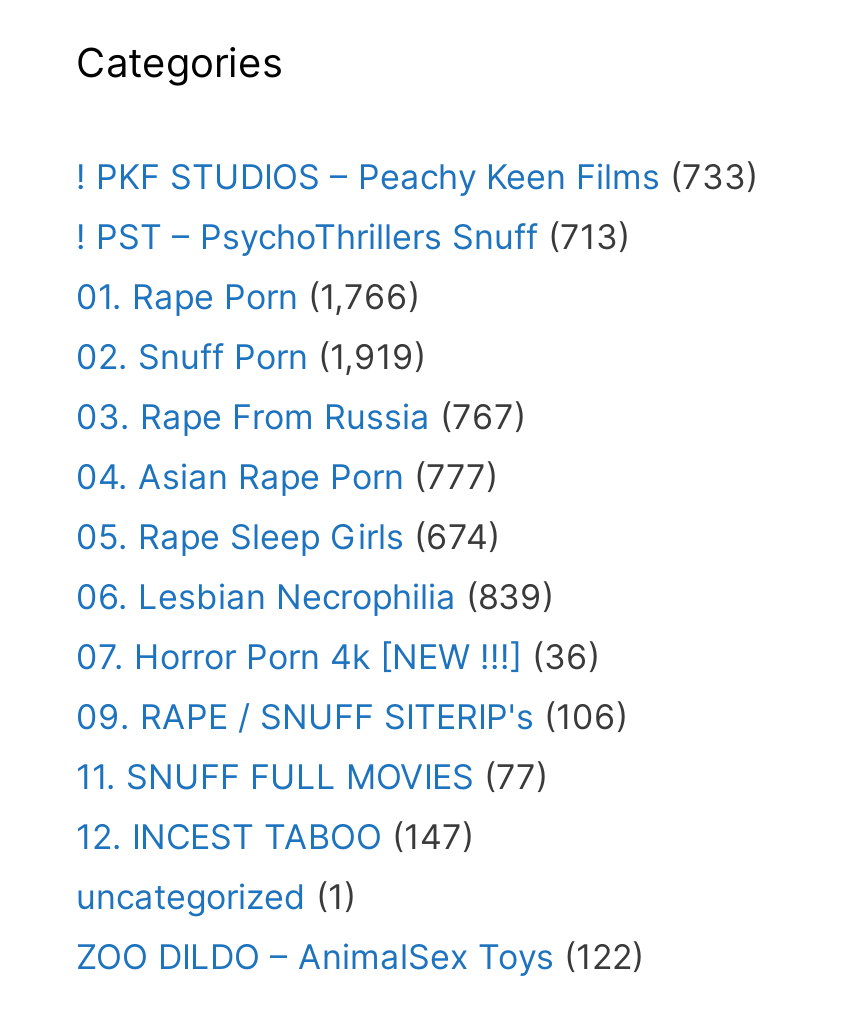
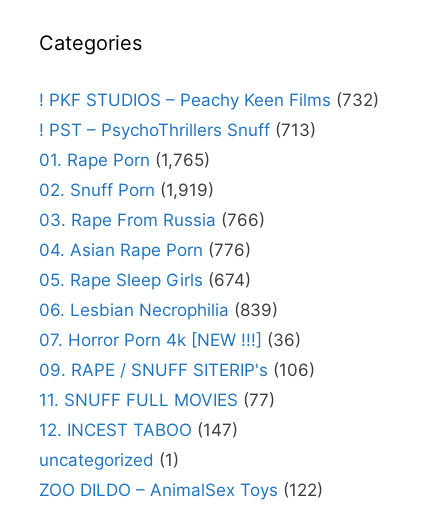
- ! PKF STUDIOS – Peachy Keen Films (733)
+ ! PKF STUDIOS – Peachy Keen Films (732)

- 01. Rape Porn (1,766)
+ 01. Rape Porn (1,765)

- 03. Rape From Russia (767)
+ 03. Rape From Russia (766)

- 04. Asian Rape Porn (777)
+ 04. Asian Rape Porn (776)
